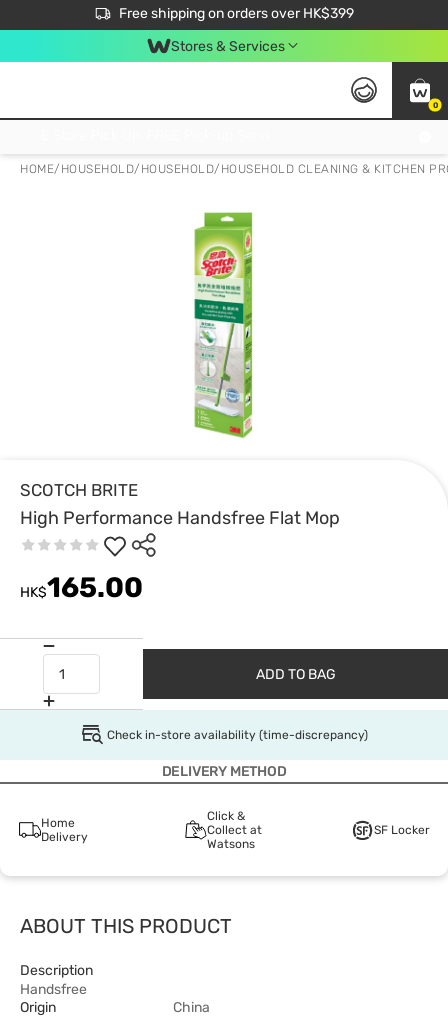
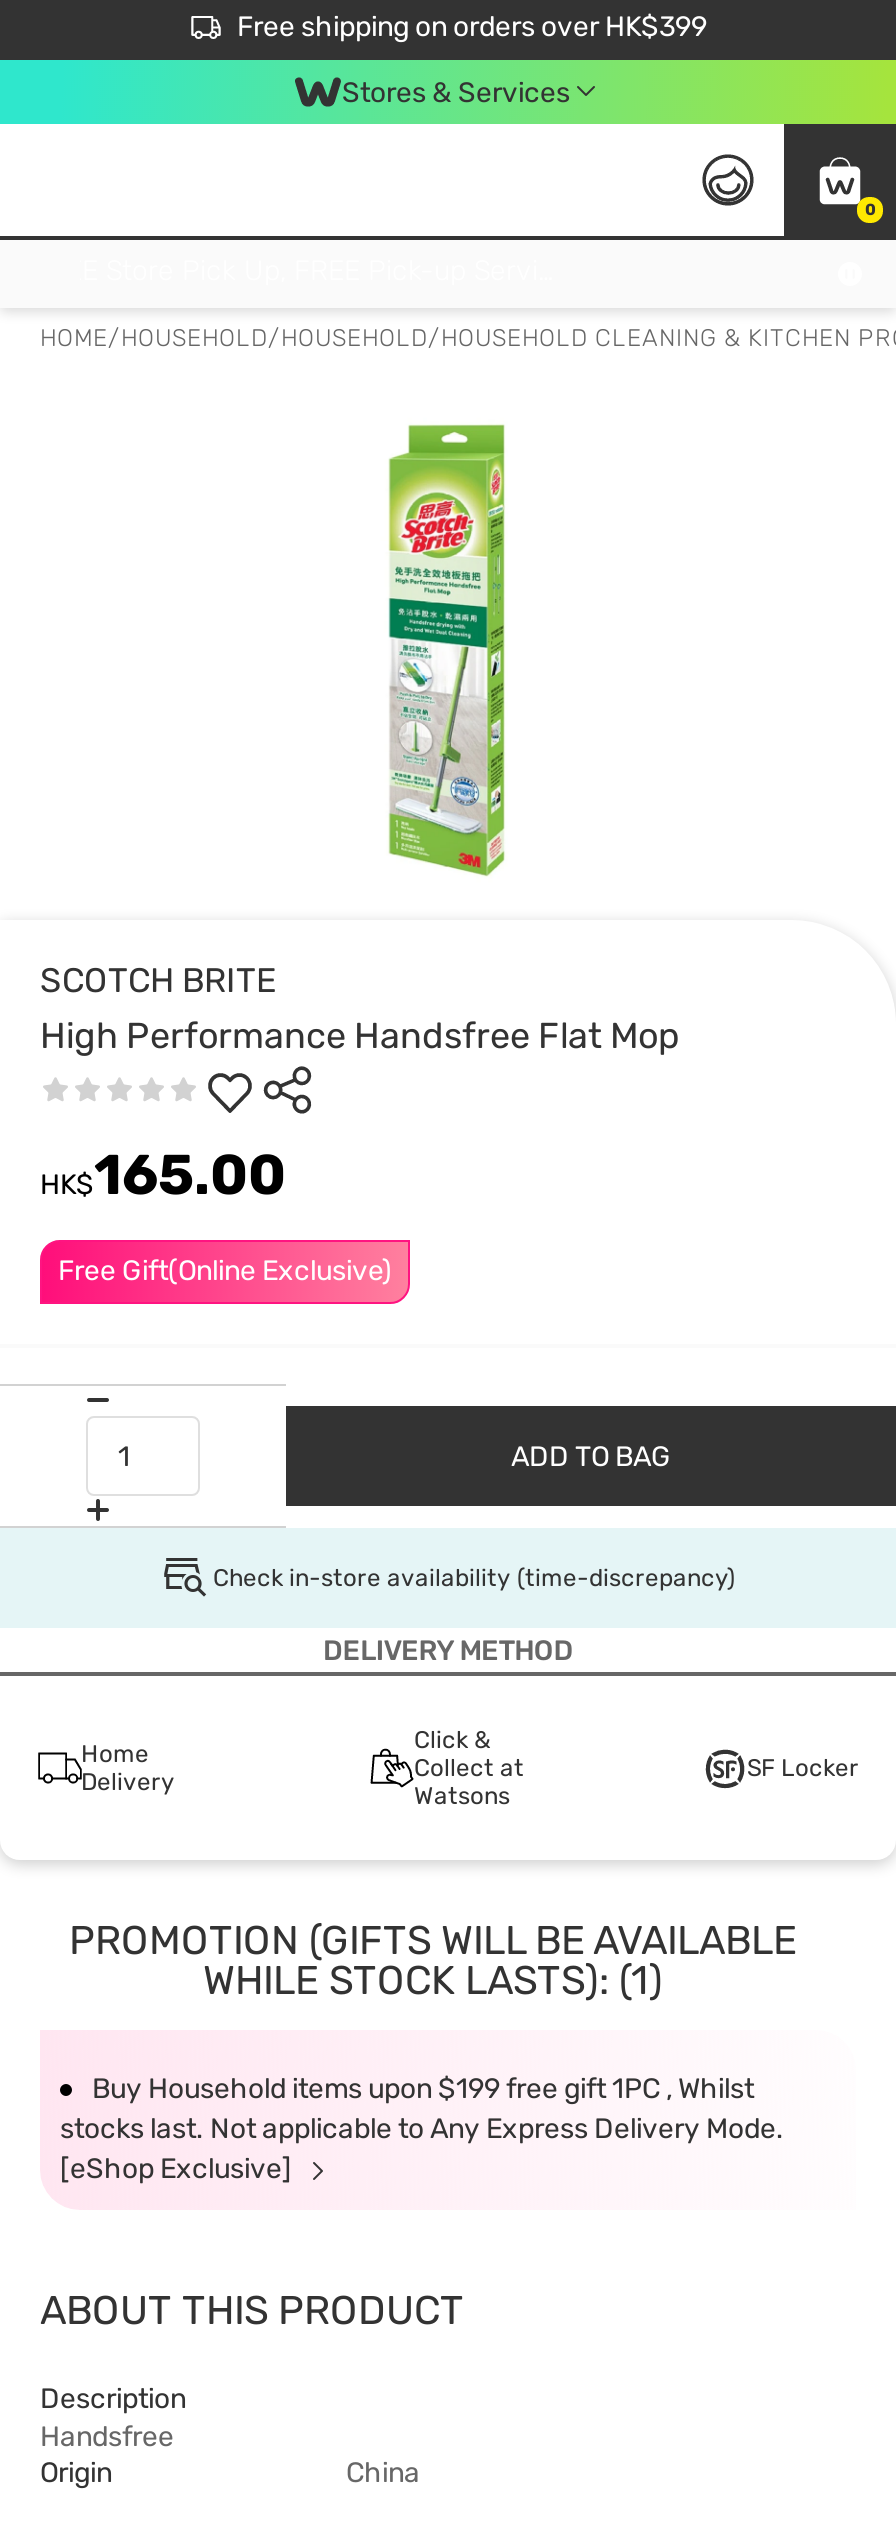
+ Free Gift(Online Exclusive)

+ PROMOTION (GIFTS WILL BE AVAILABLE
+ WHILE STOCK LASTS): (1)
+ Buy Household items upon $199 free gift 1PC , Whilst
+ stocks last. Not applicable to Any Express Delivery Mode.
+ [eShop Exclusive]
